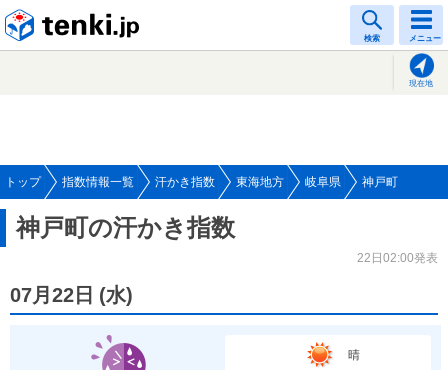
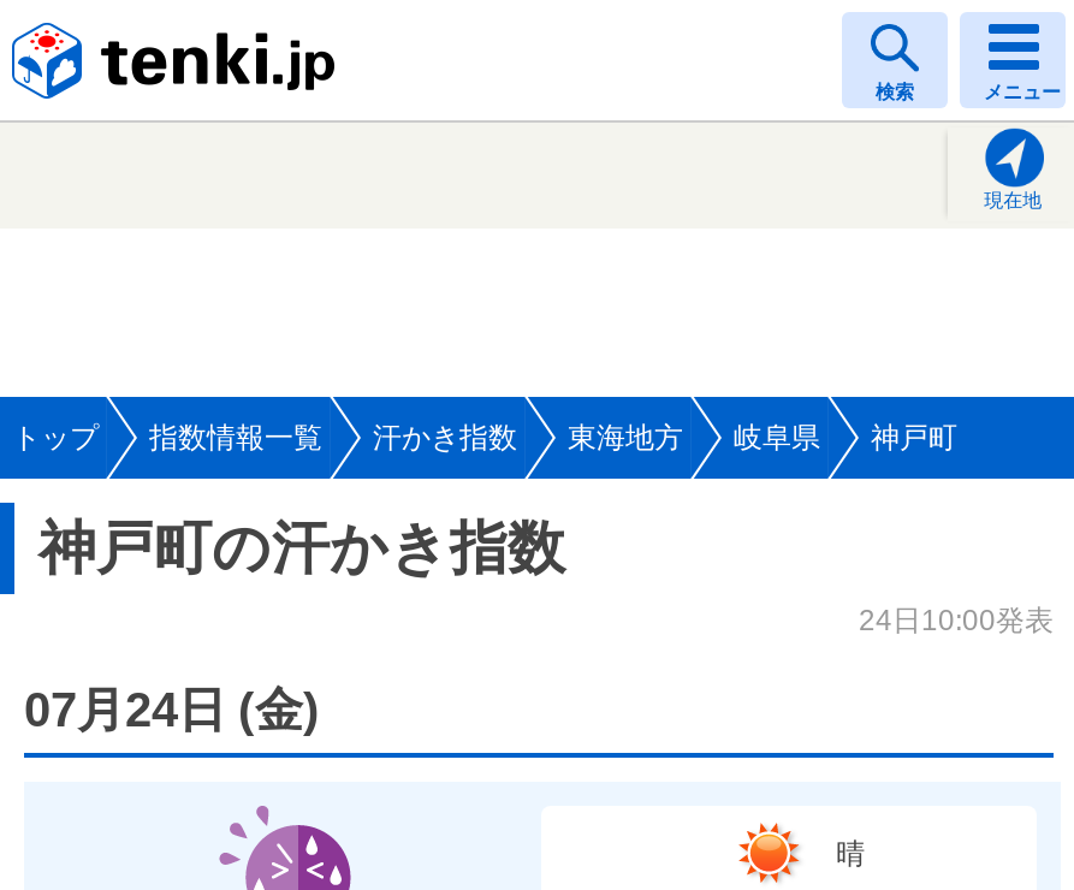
- 22日02:00発表
+ 24日10:00発表

- 07月22日 (水)
+ 07月24日 (金)
